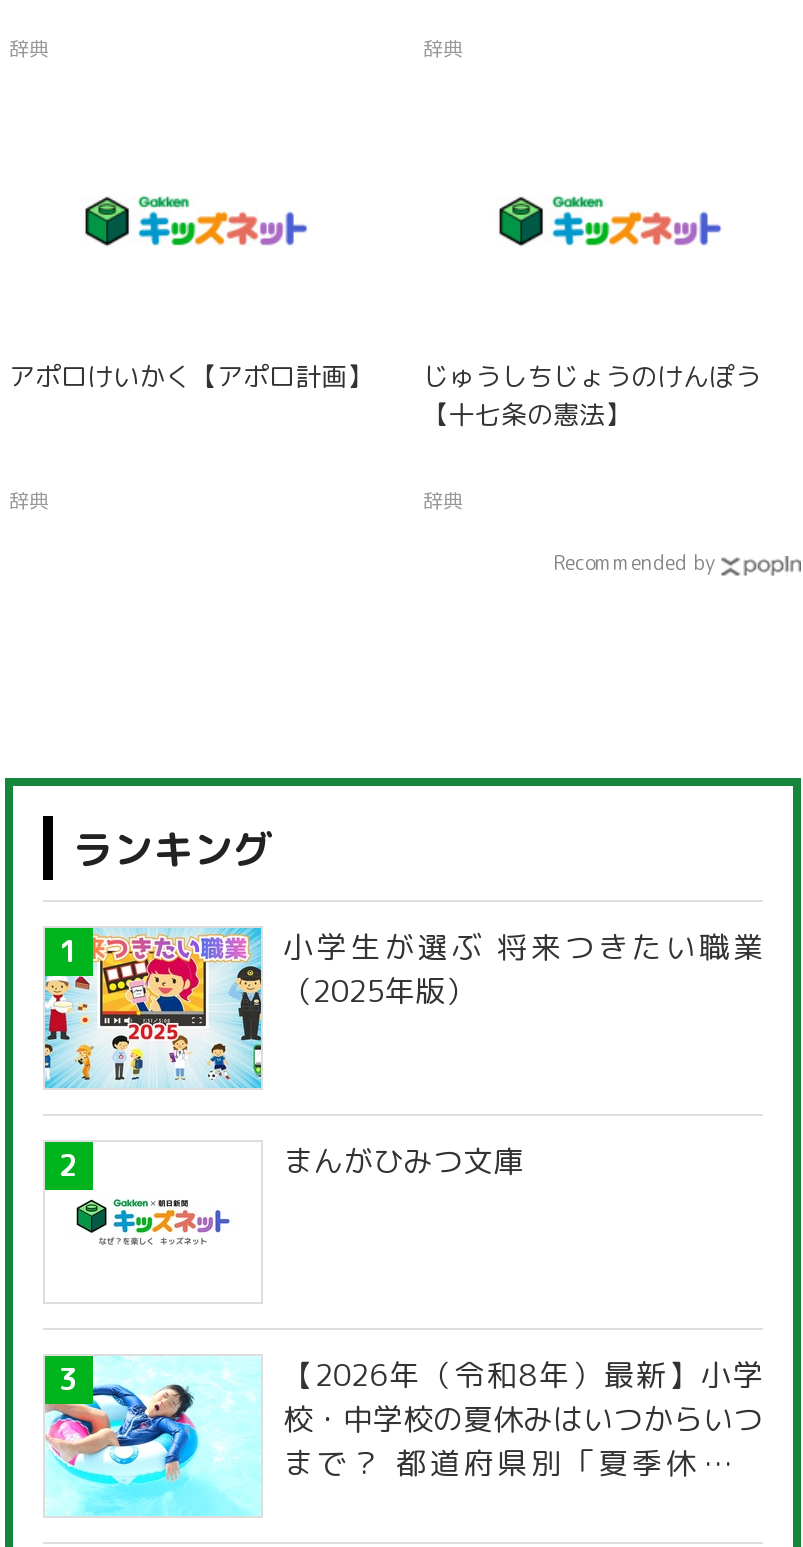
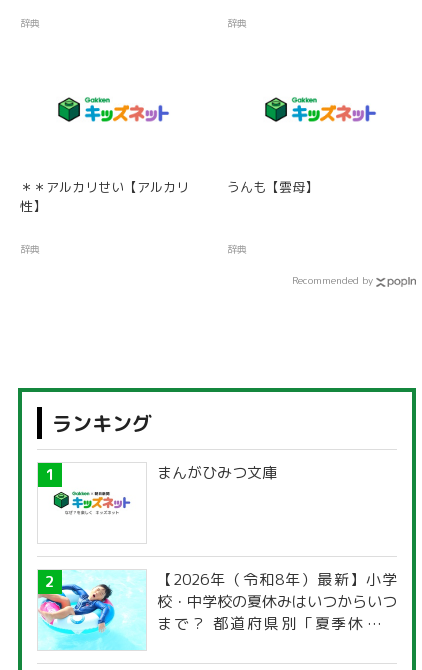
- アポロけいかく【アポロ計画】
+ ＊＊アルカリせい【アルカリ
+ 性】

- じゅうしちじょうのけんぽう
- 【十七条の憲法】
+ うんも【雲母】

- [image]
- 小学生が選ぶ 将来つきたい職業
- （2025年版）
